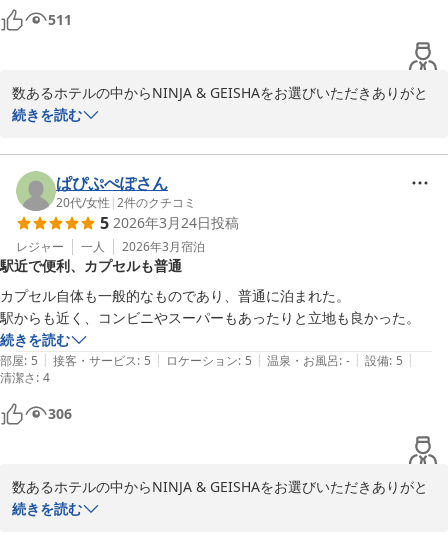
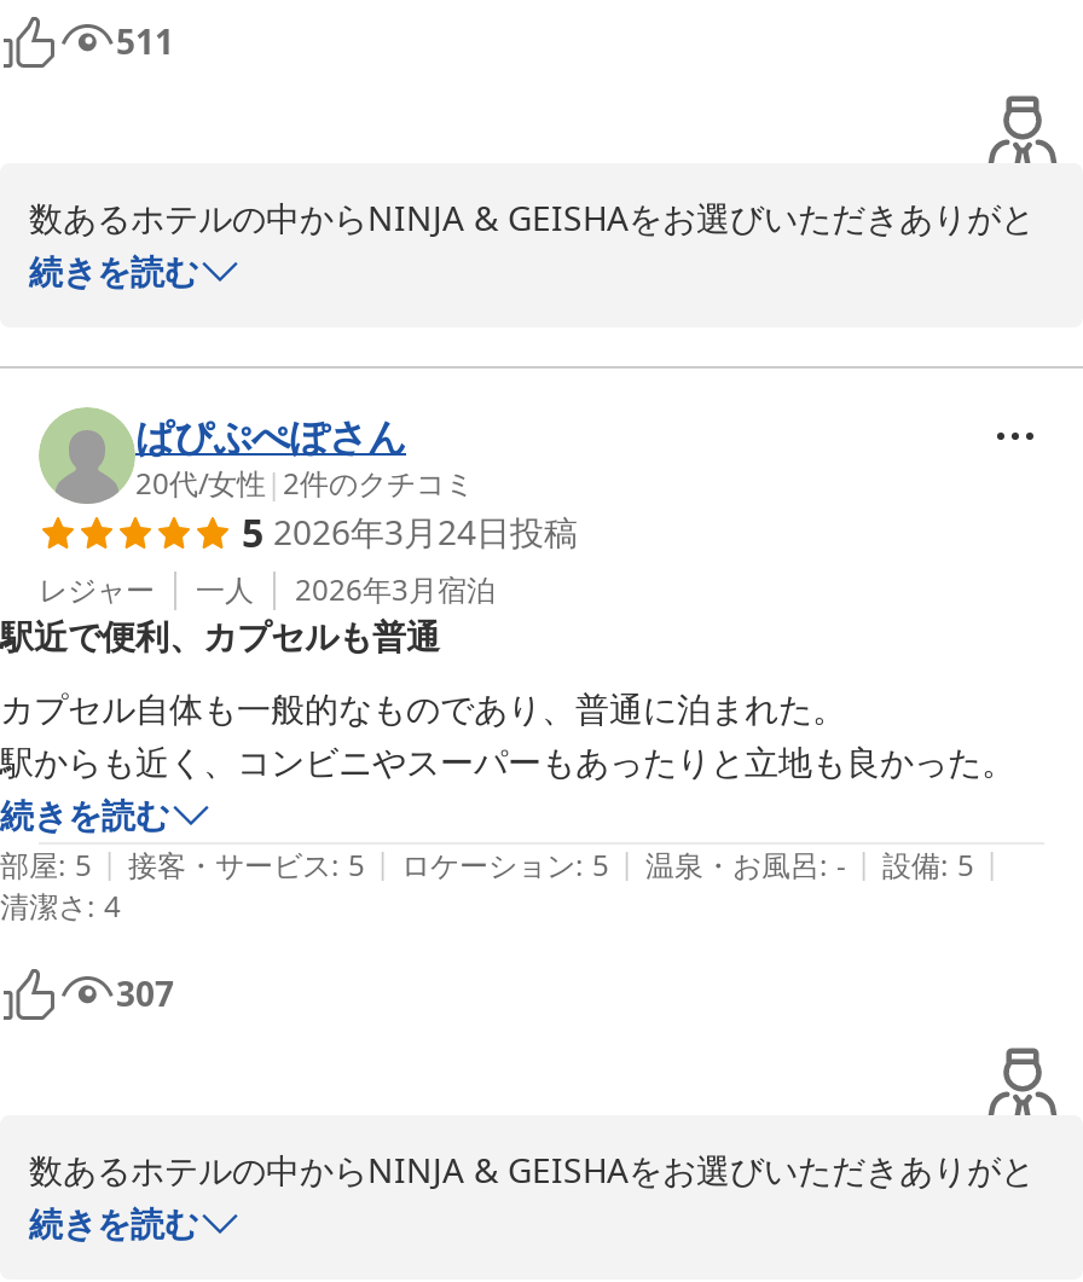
- 306
+ 307
